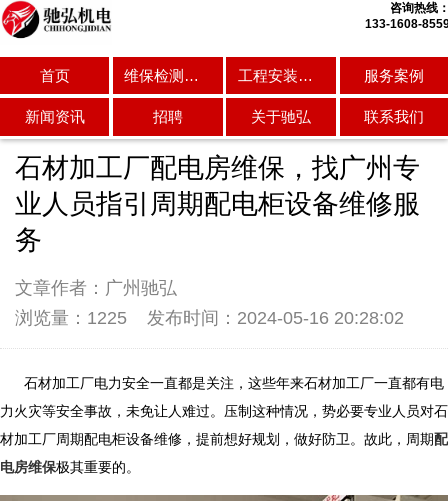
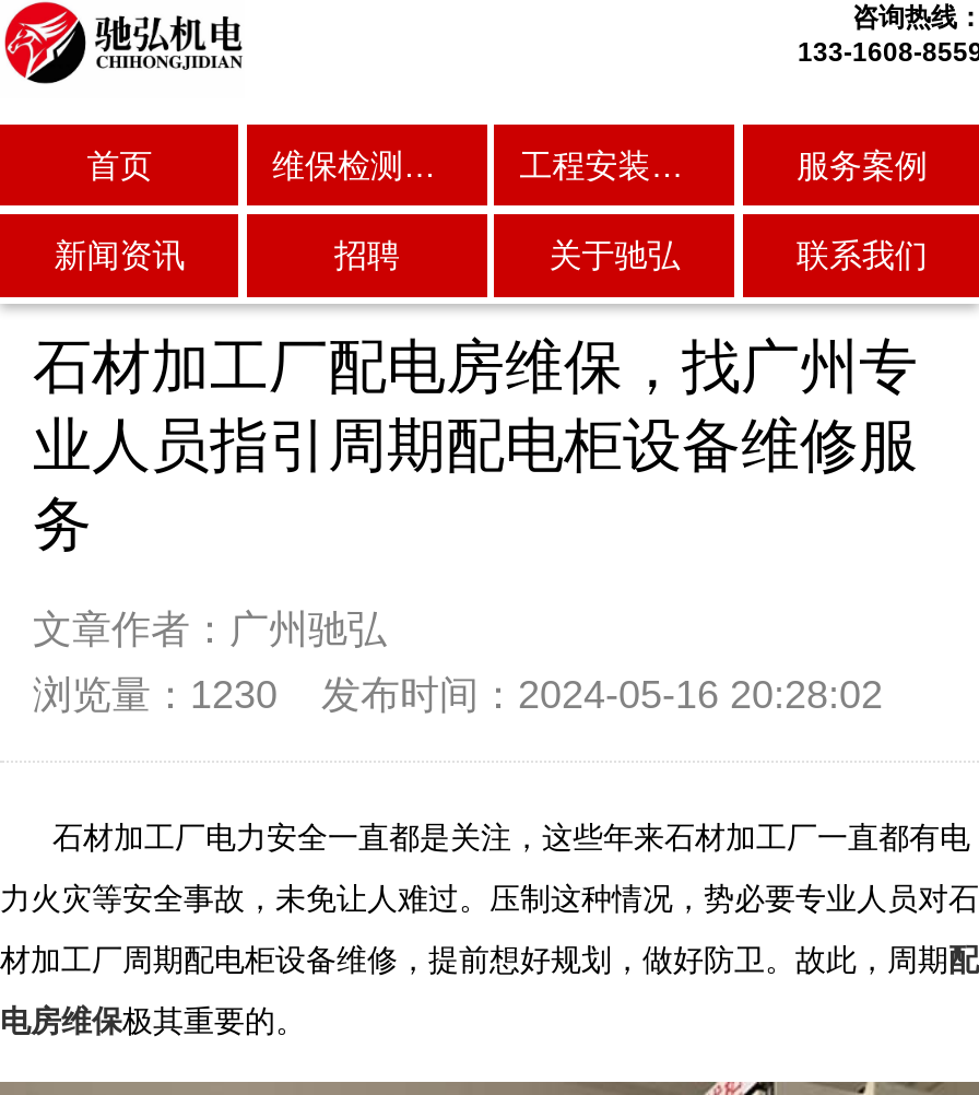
- 浏览量：1225 发布时间：2024-05-16 20:28:02
+ 浏览量：1230 发布时间：2024-05-16 20:28:02
